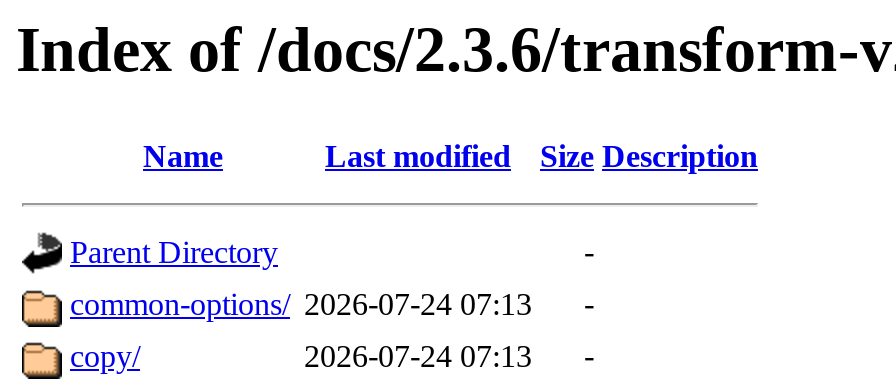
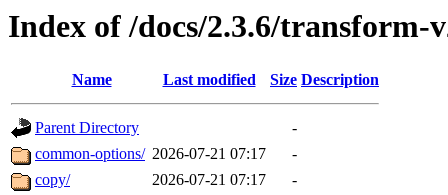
- common-options/ 2026-07-24 07:13
+ common-options/ 2026-07-21 07:17

- 2026-07-24 07:13
+ 2026-07-21 07:17
